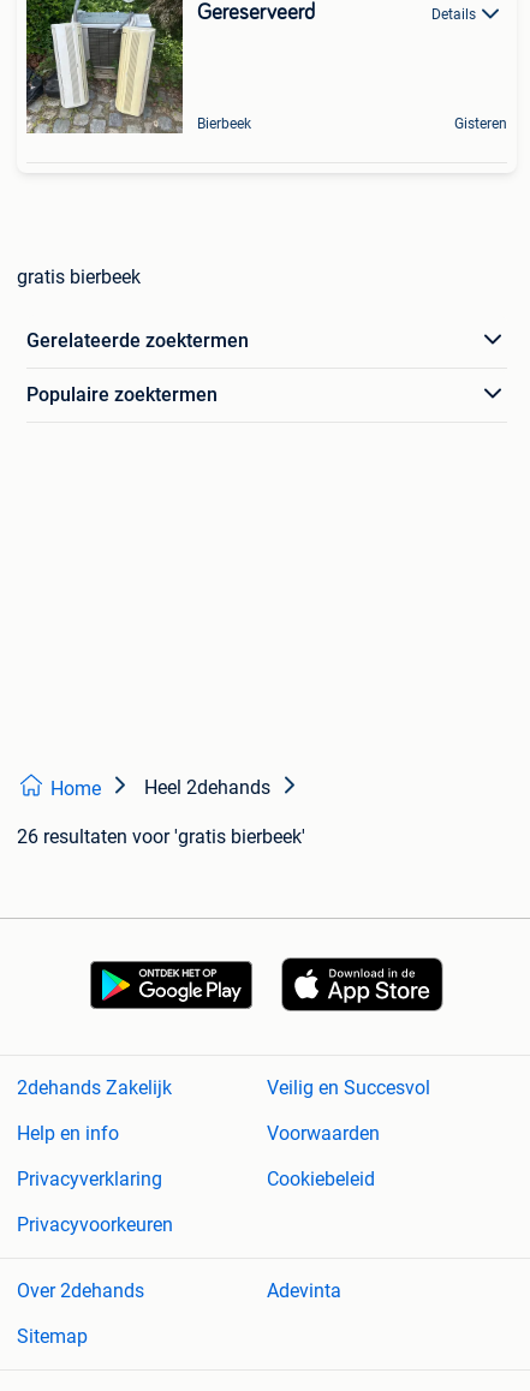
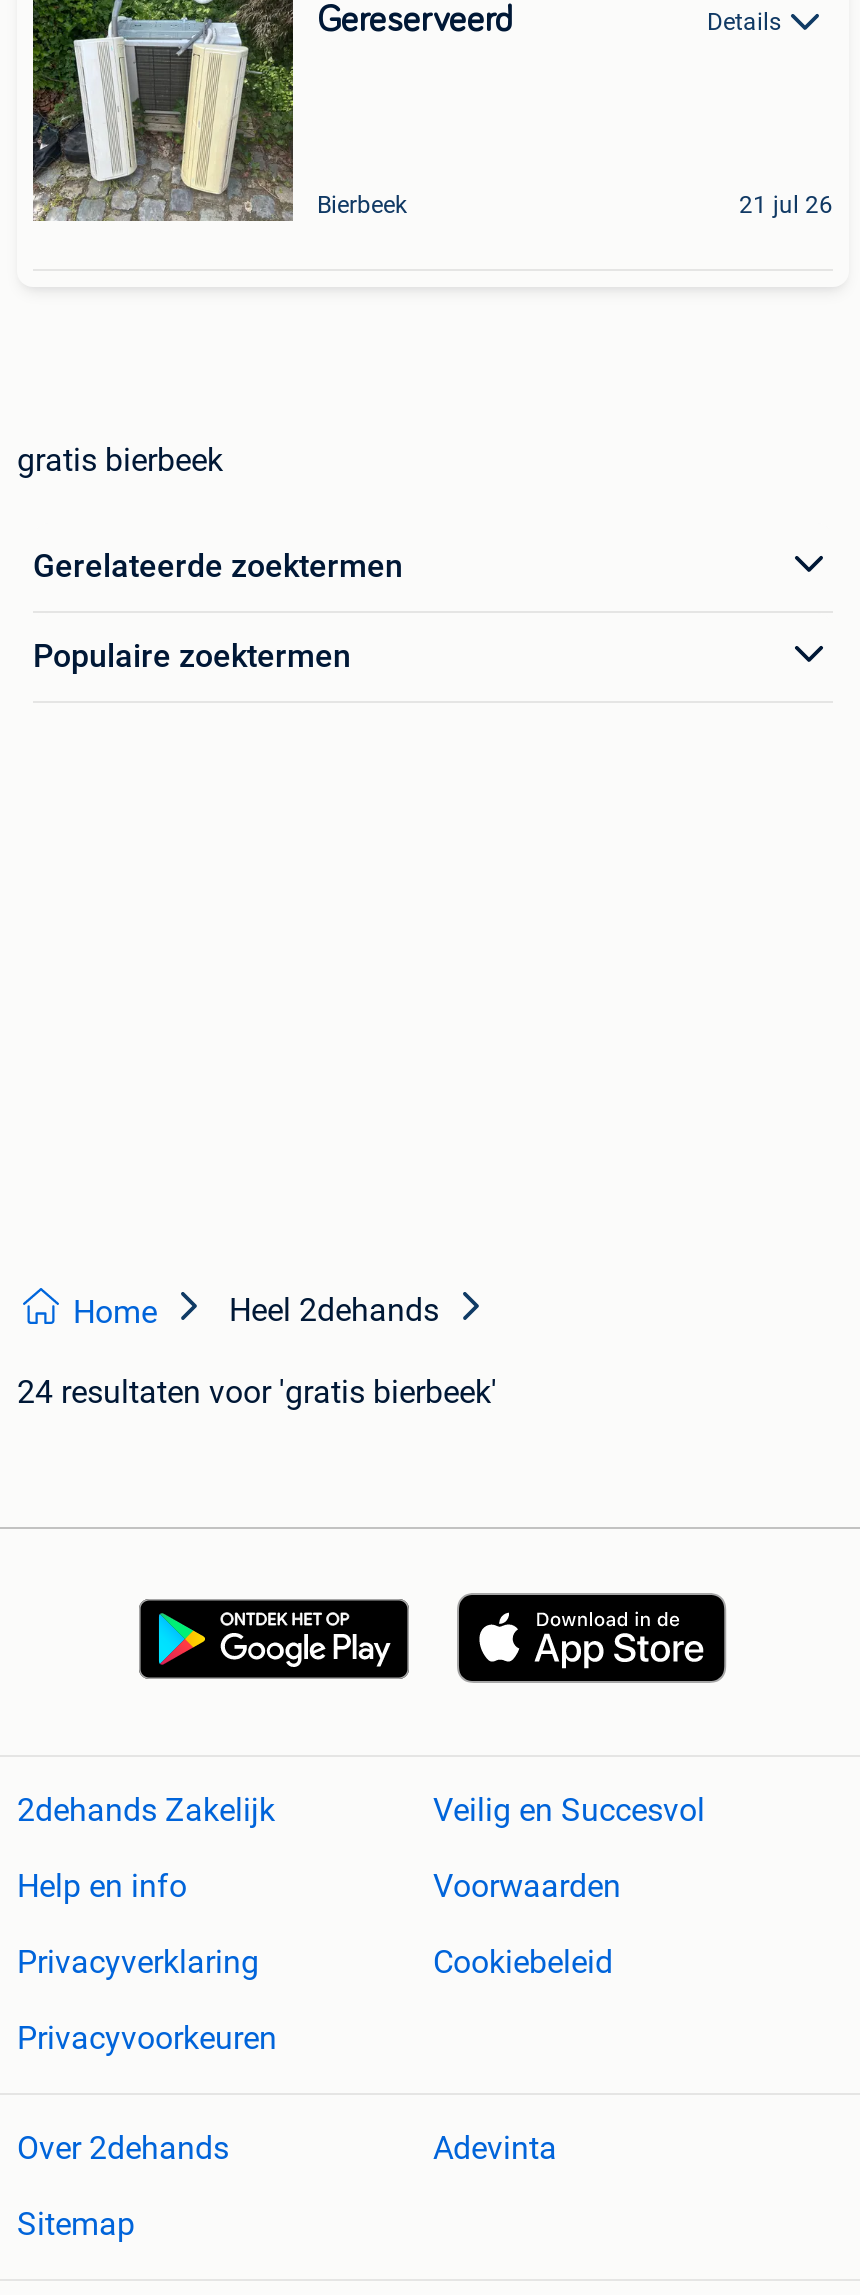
- Gisteren
+ 21 jul 26

- 26 resultaten voor 'gratis bierbeek'
+ 24 resultaten voor 'gratis bierbeek'
